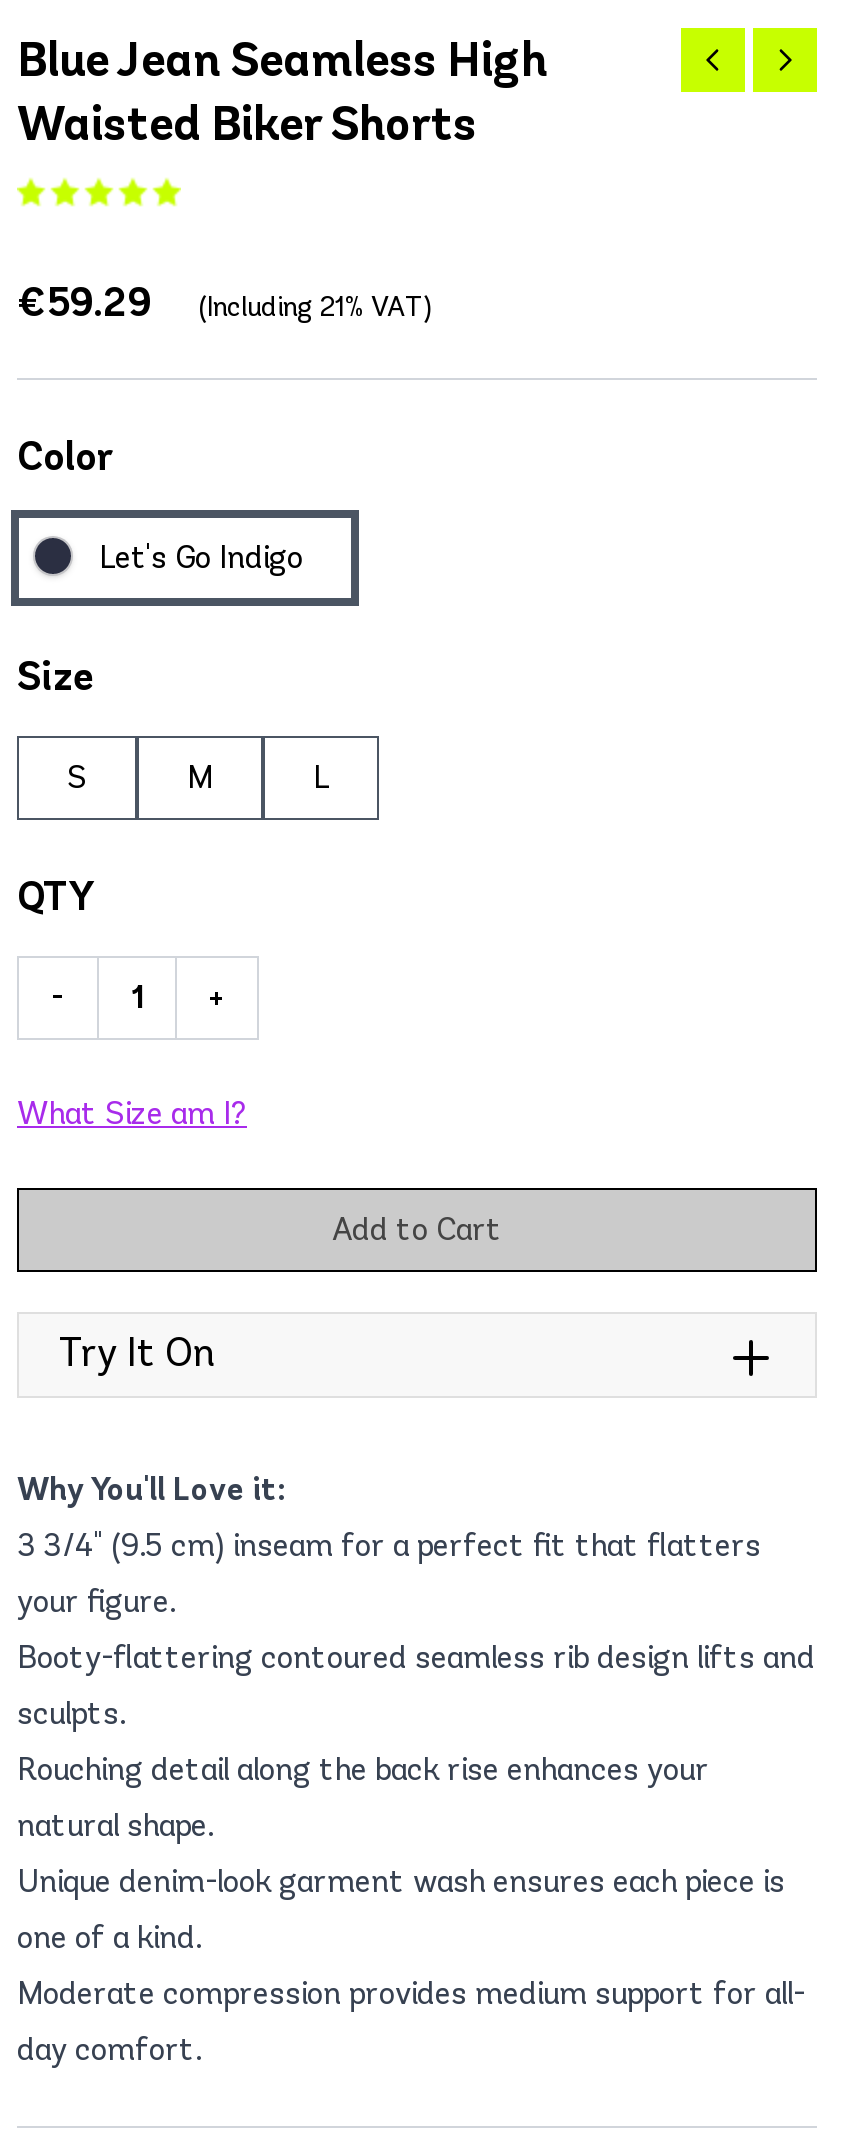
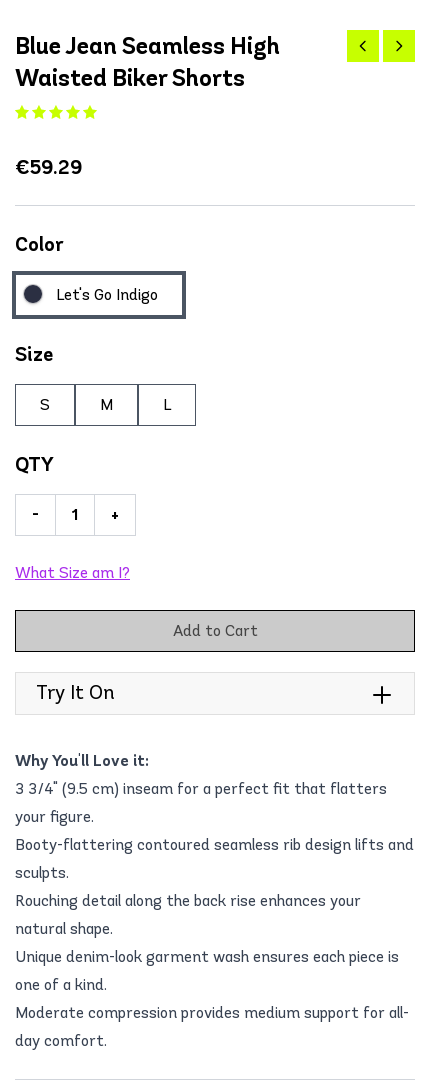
- (Including 21% VAT)
